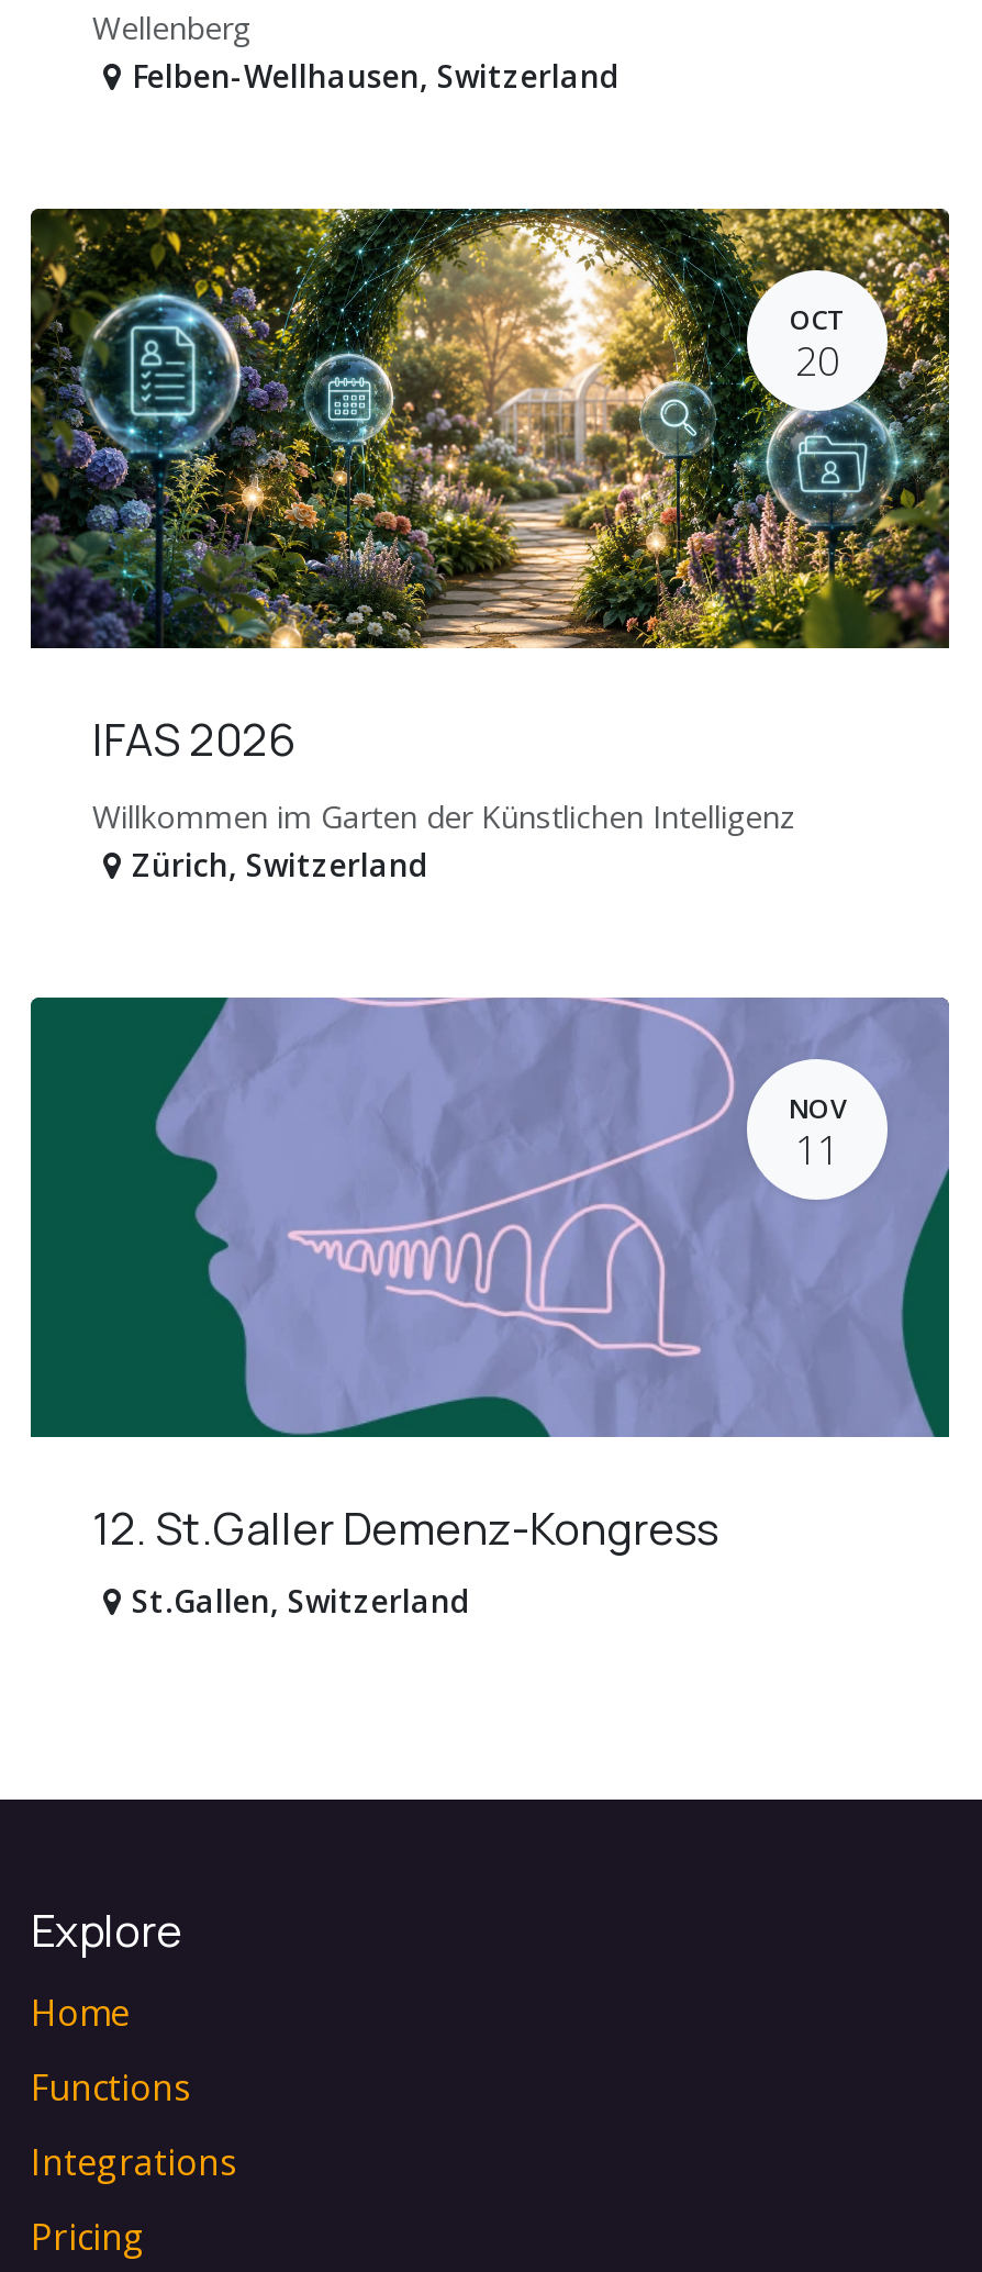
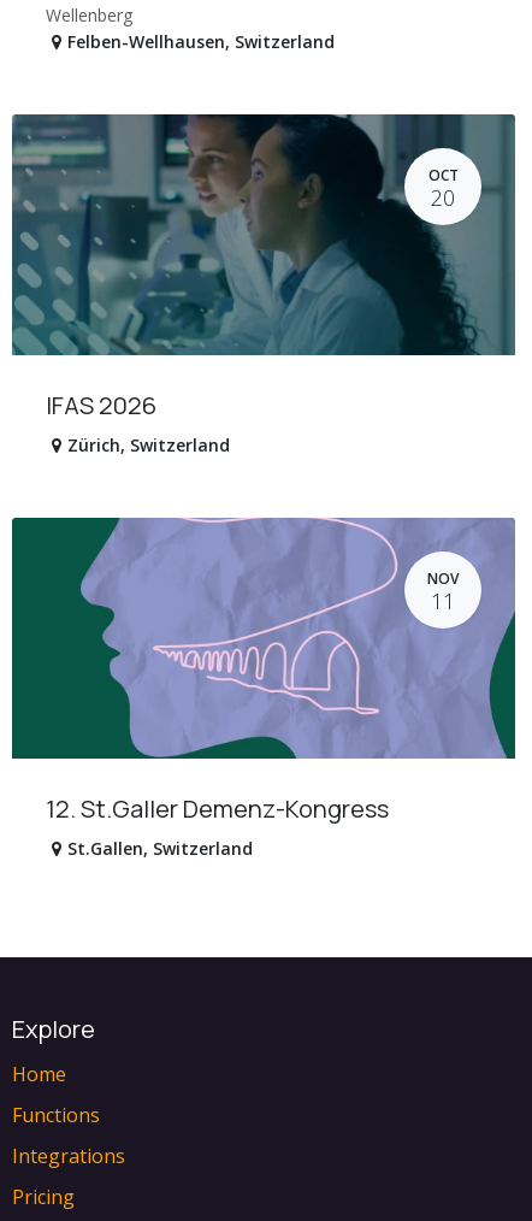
- [image]
+ [image]

- Willkommen im Garten der Künstlichen Intelligenz
